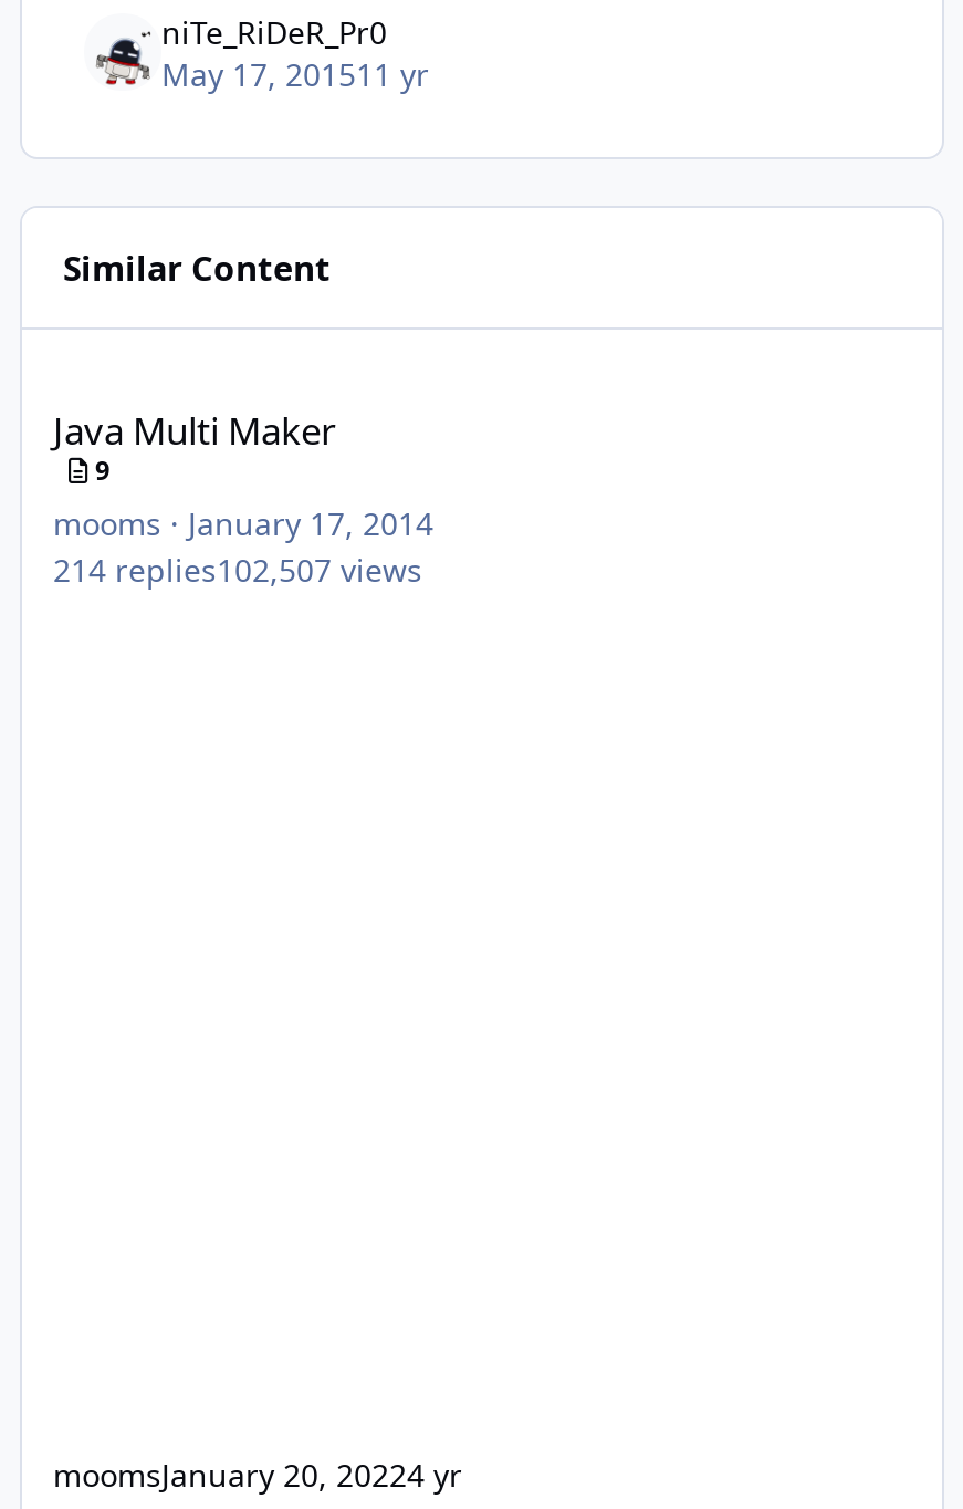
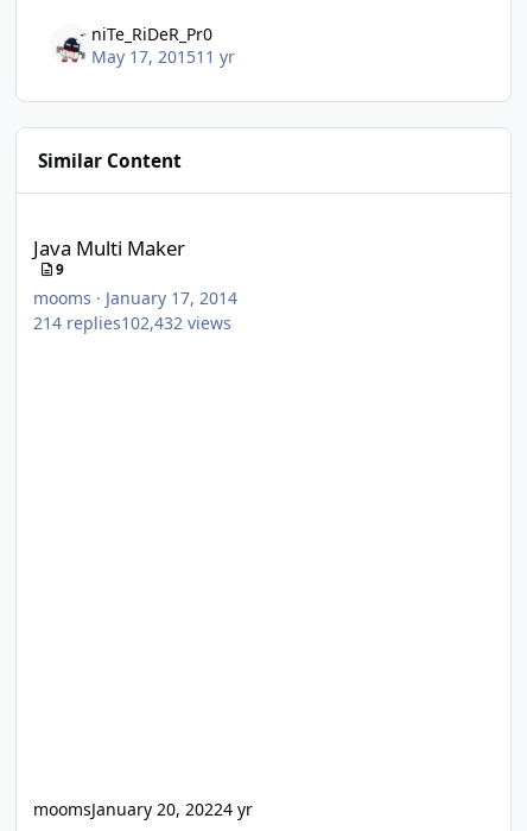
- 214 replies102,507 views
+ 214 replies102,432 views
